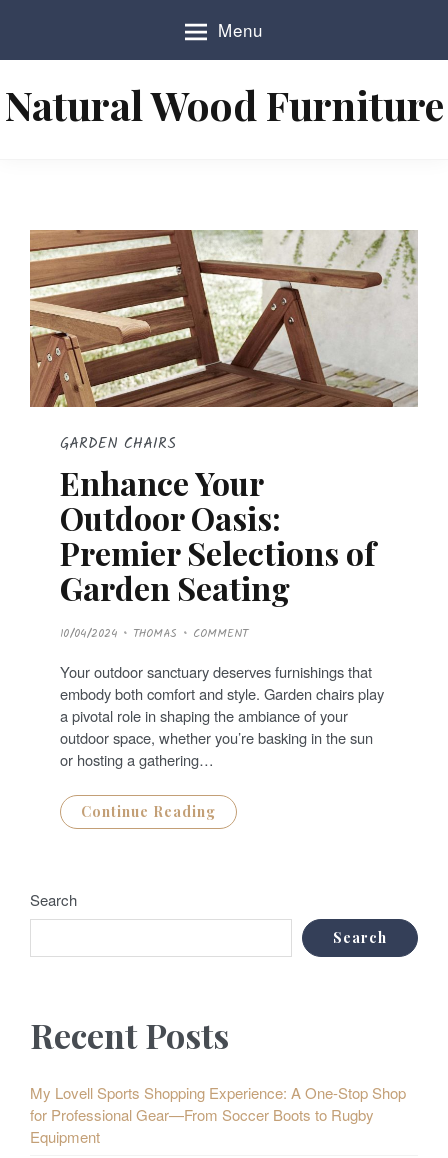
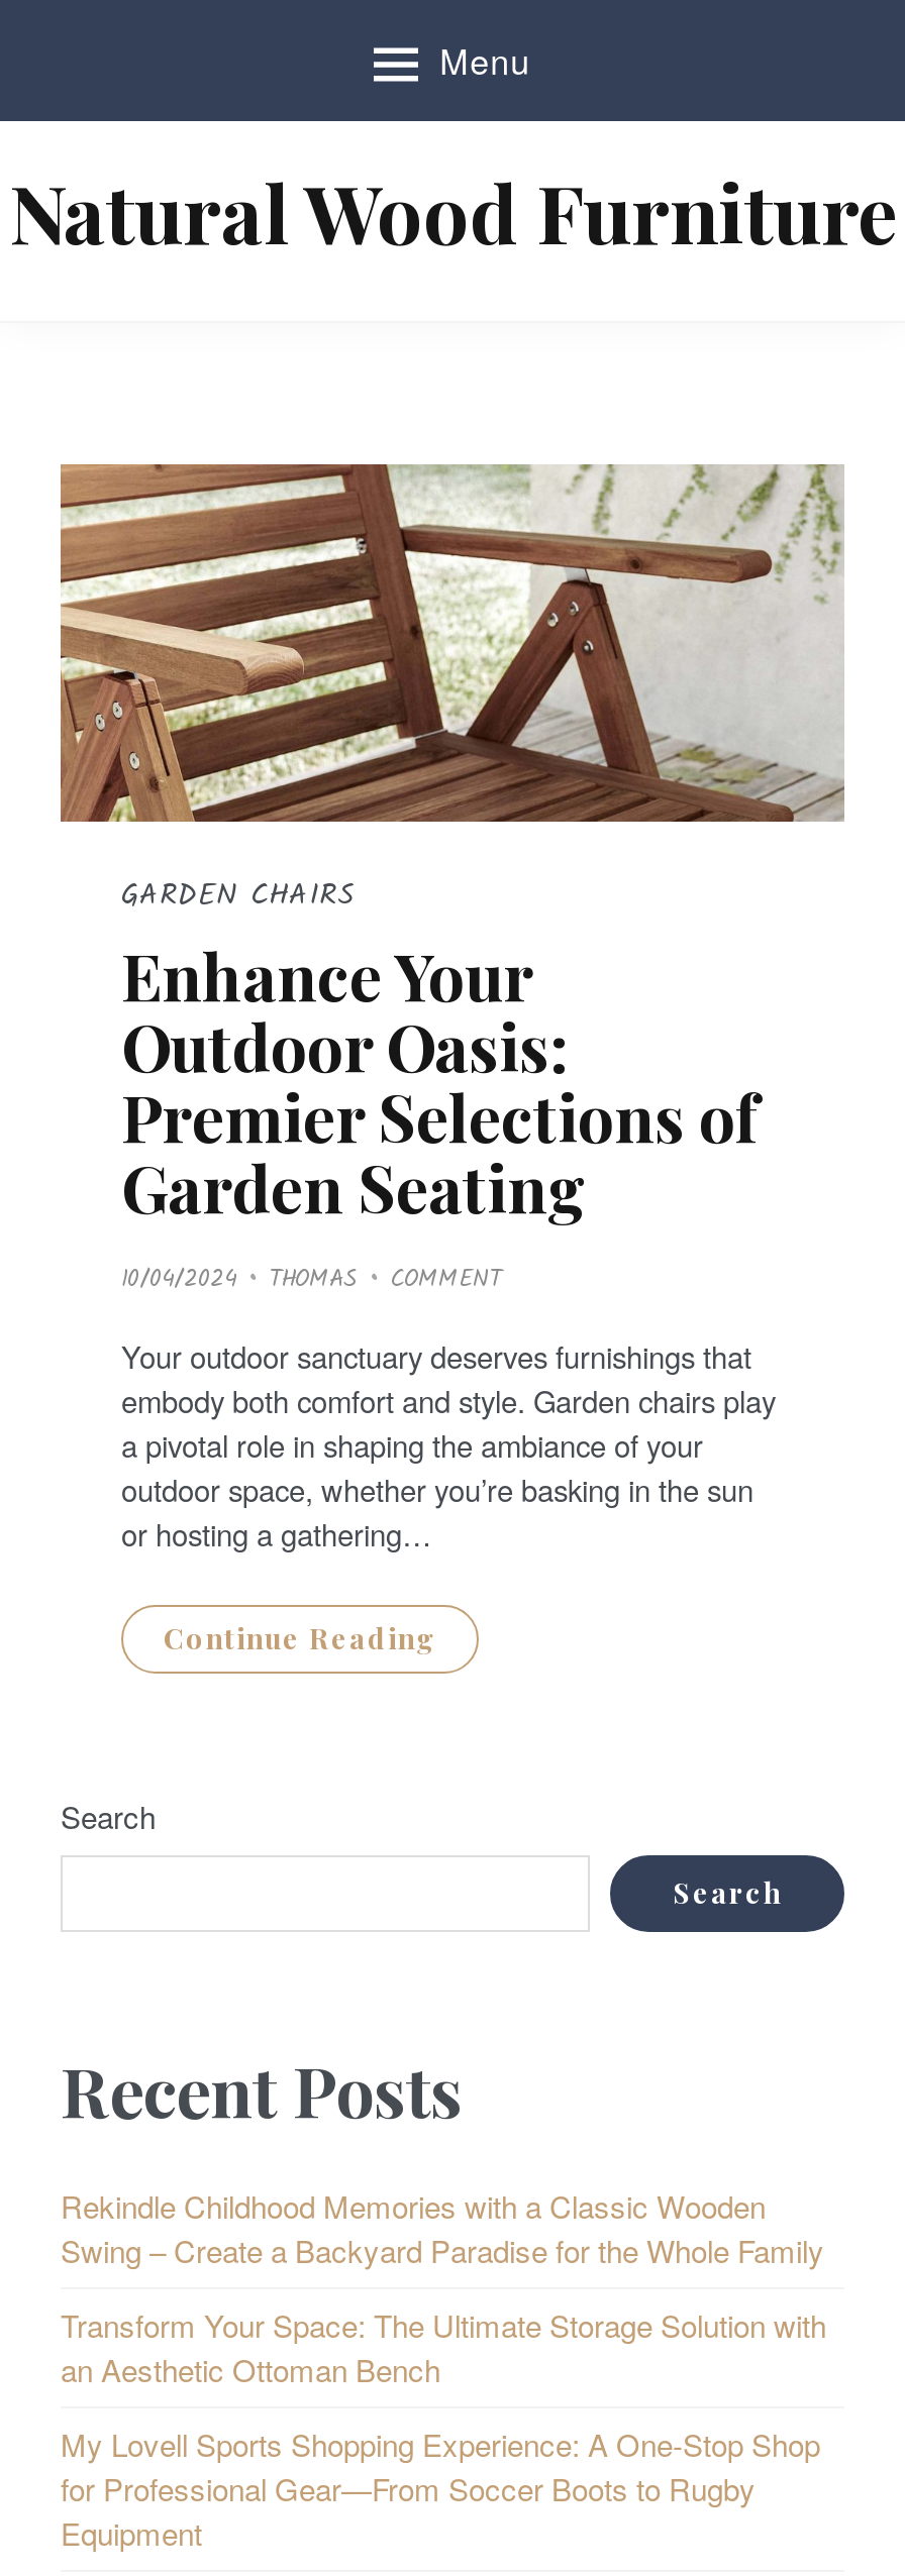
+ Rekindle Childhood Memories with a Classic Wooden
+ Swing – Create a Backyard Paradise for the Whole Family
+ Transform Your Space: The Ultimate Storage Solution with
+ an Aesthetic Ottoman Bench
